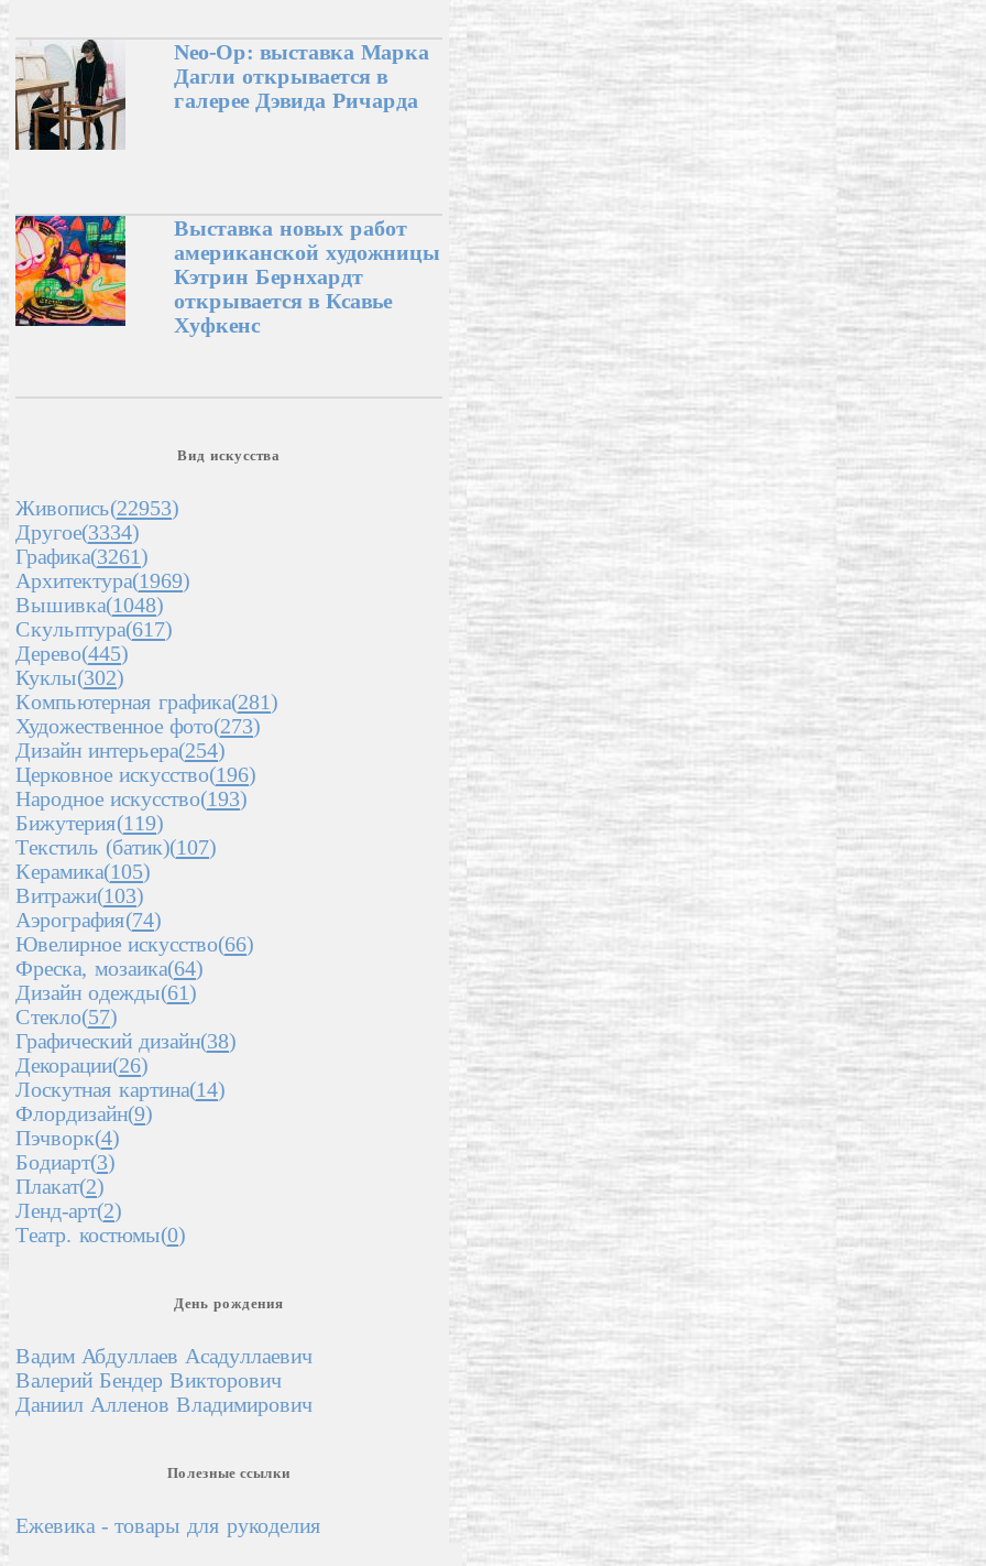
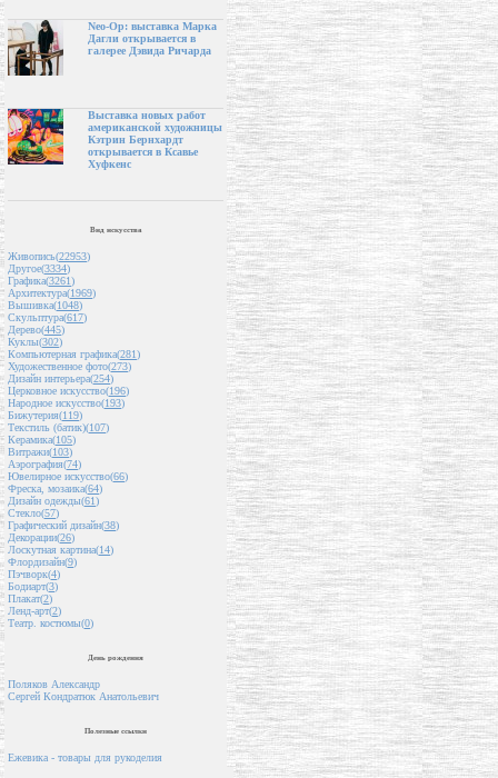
- Вадим Абдуллаев Асадуллаевич
- Валерий Бендер Викторович
- Даниил Алленов Владимирович
+ Поляков Александр
+ Сергей Кондратюк Анатольевич
